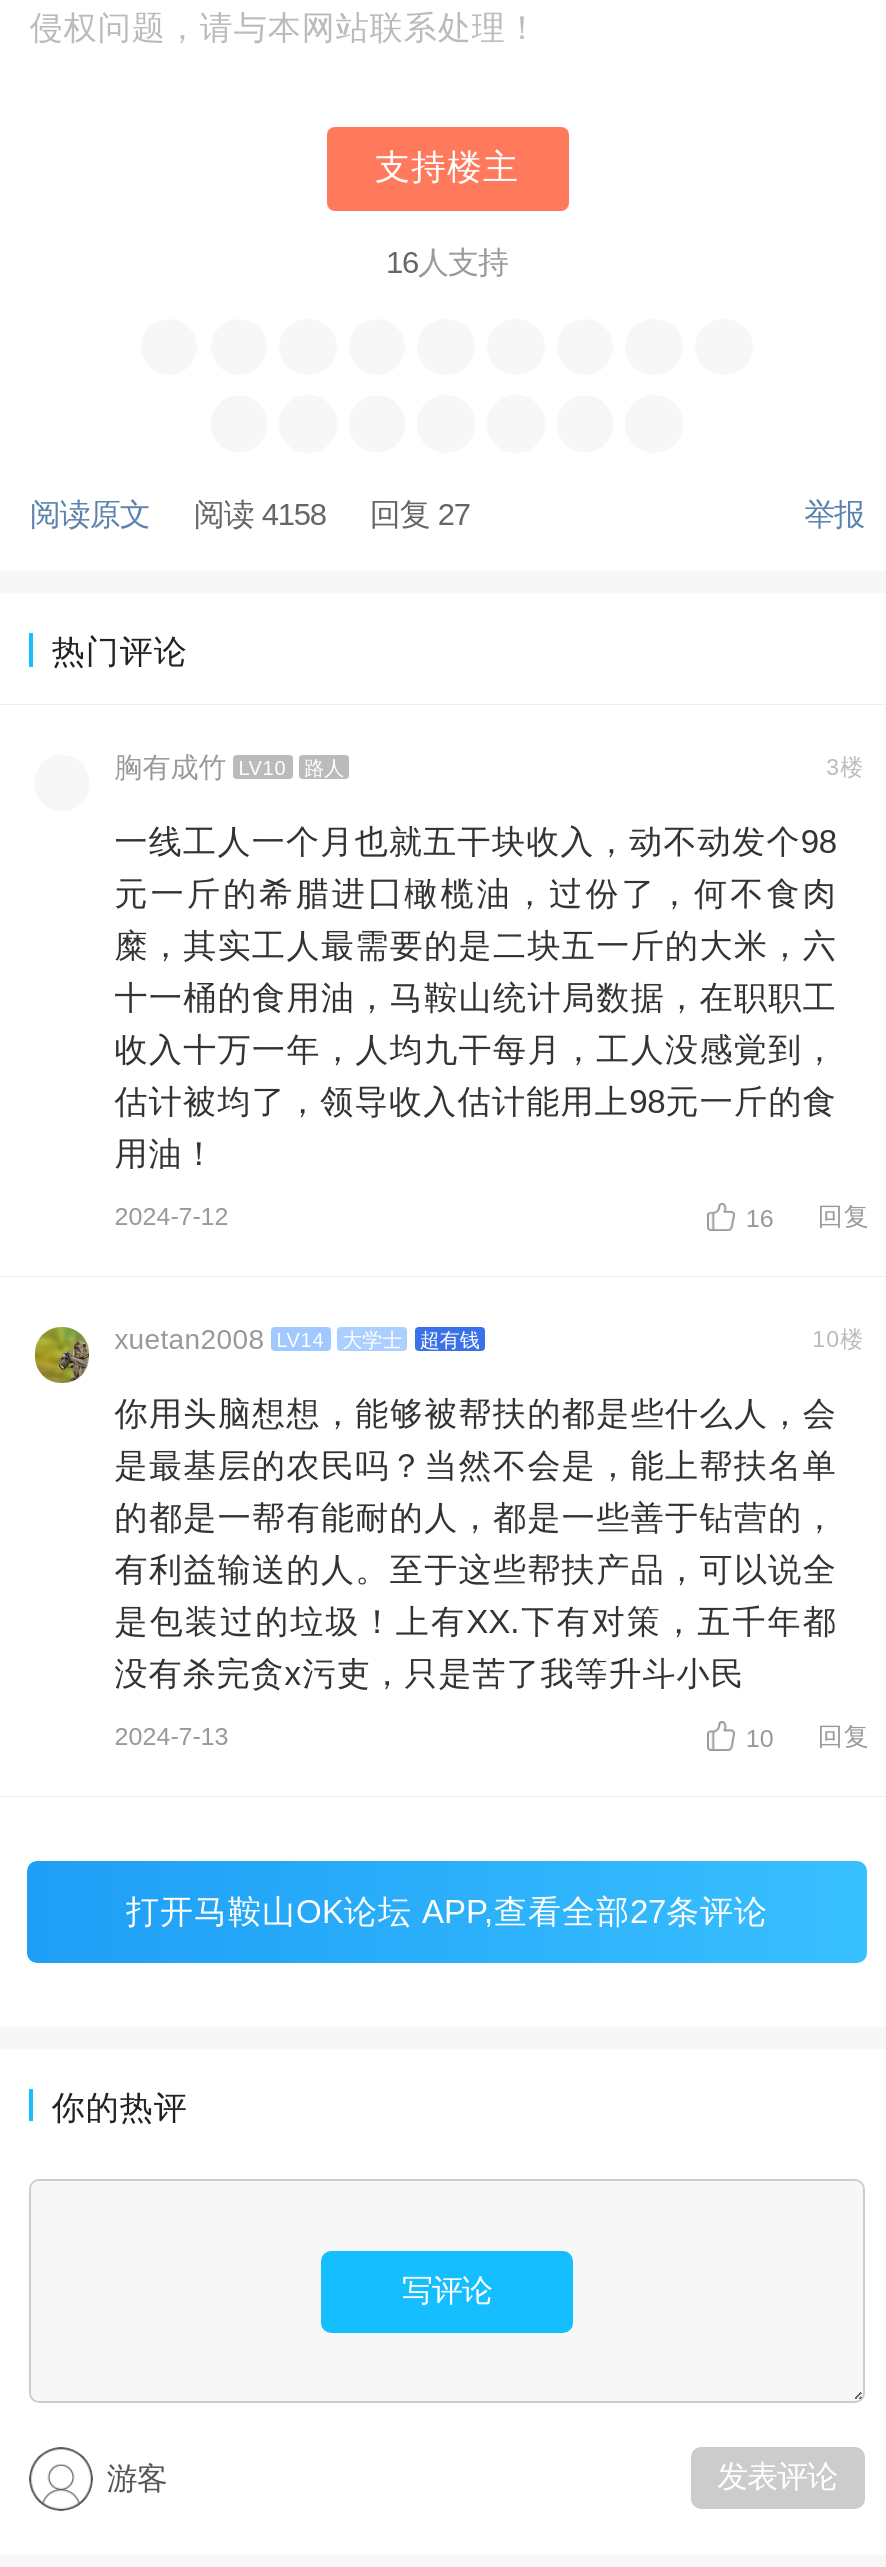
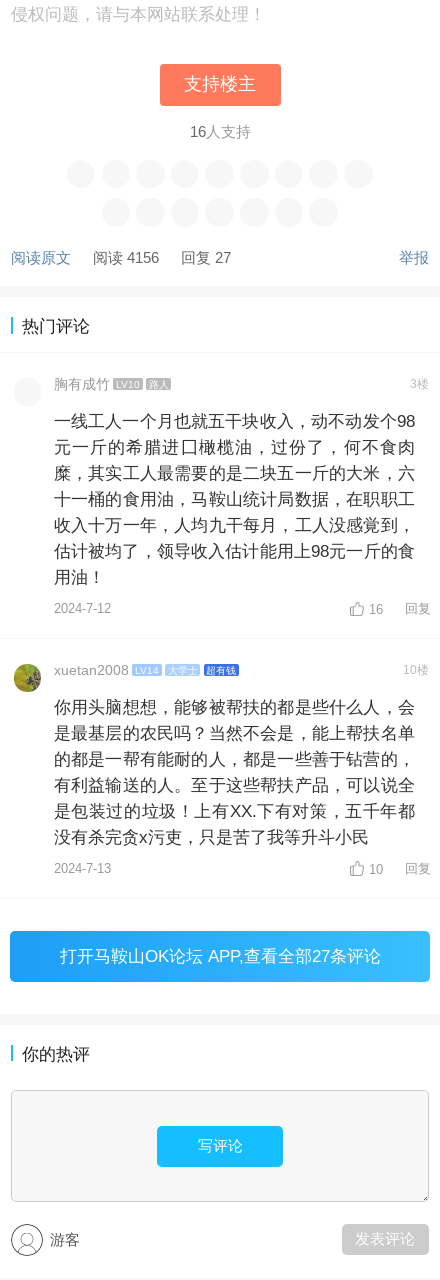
- 阅读原文 阅读 4158 回复 27
+ 阅读原文 阅读 4156 回复 27
